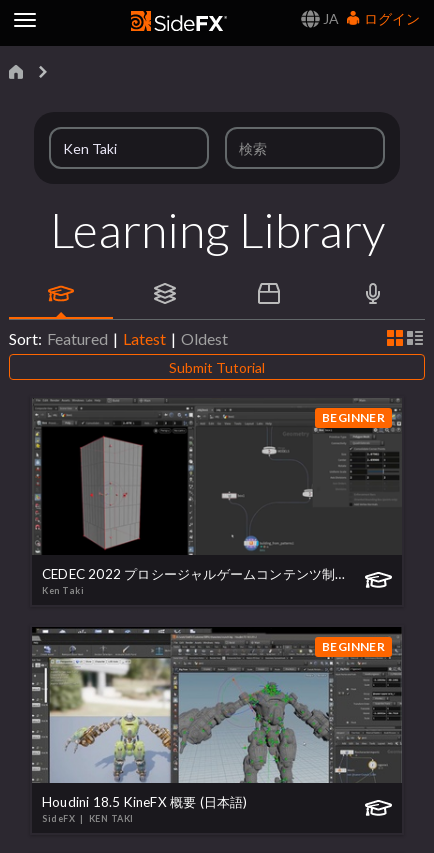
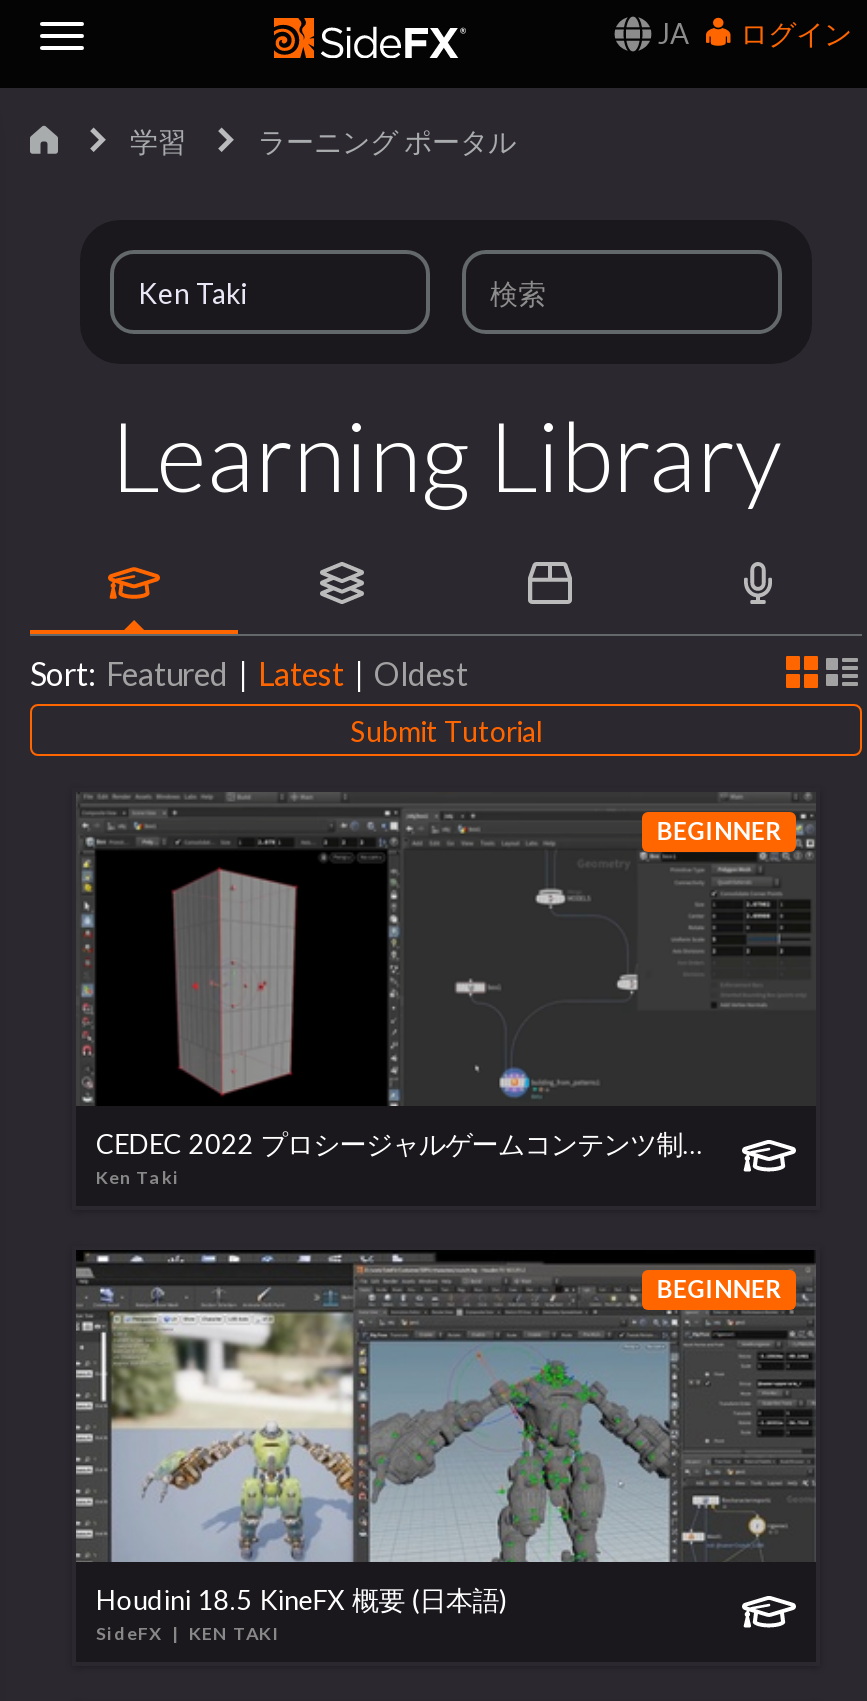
+ 学習
+ ラーニング ポータル
